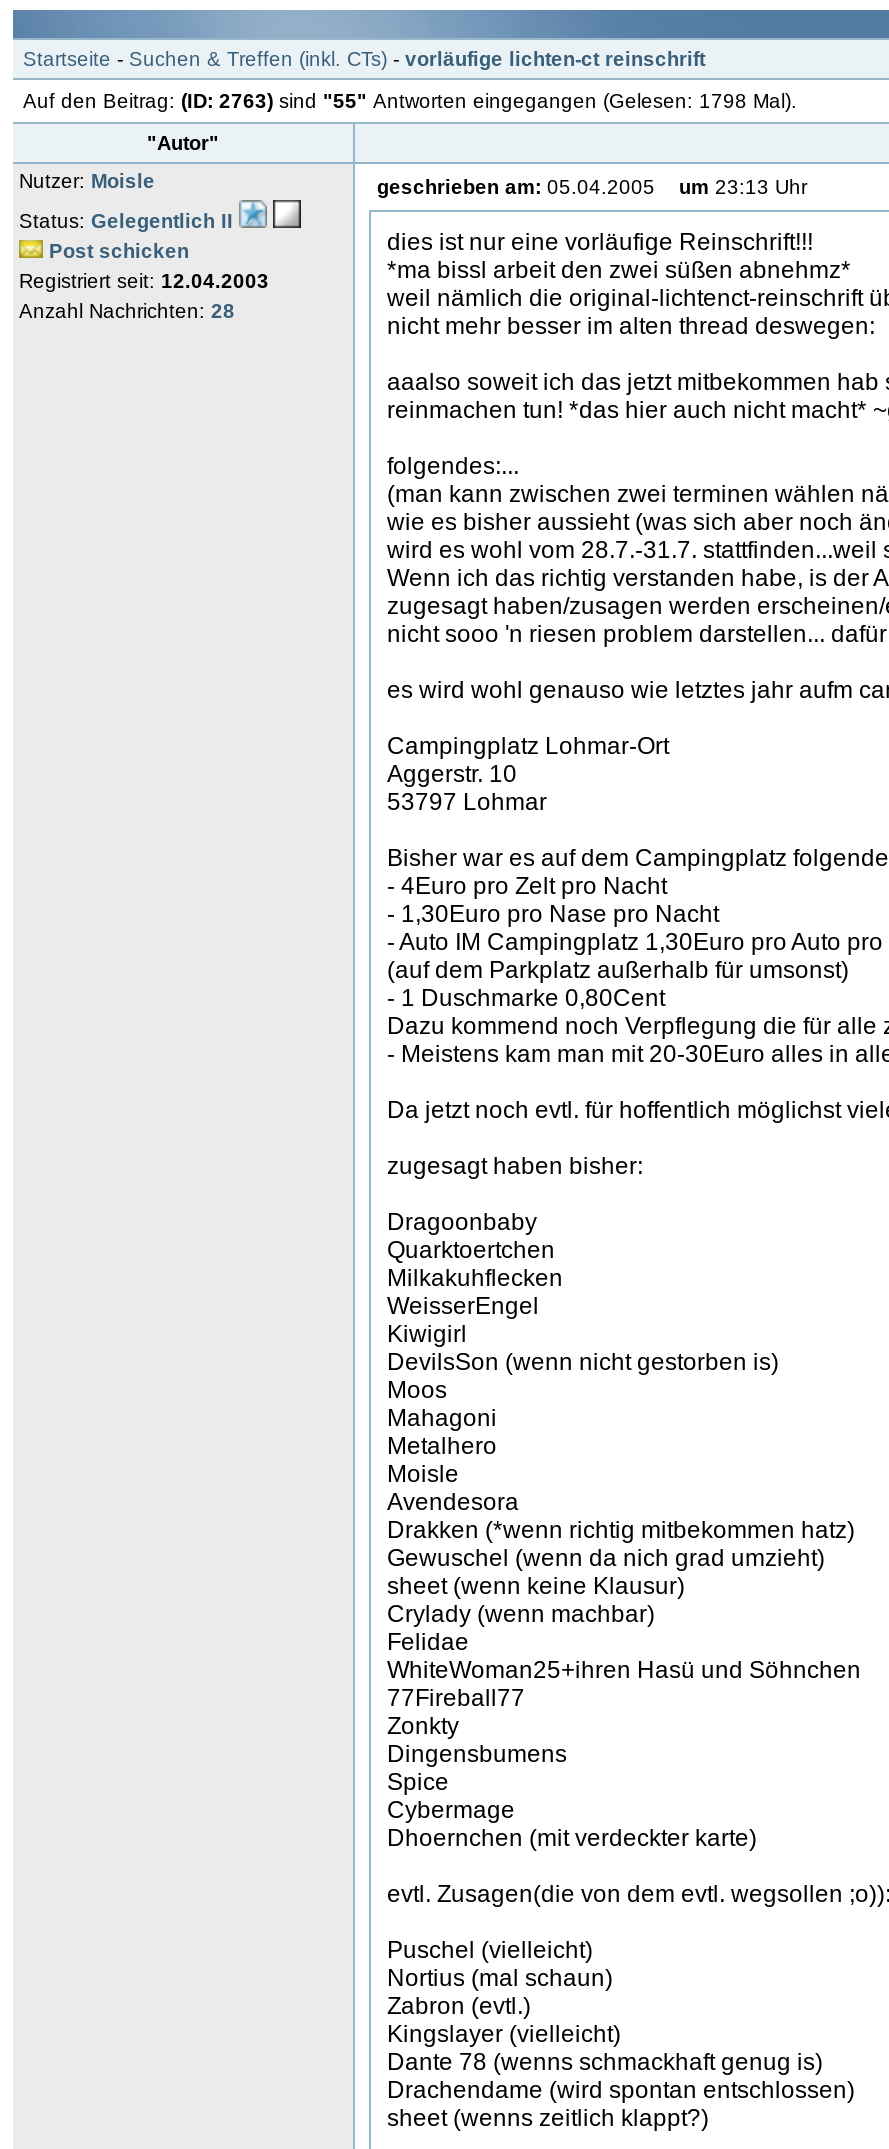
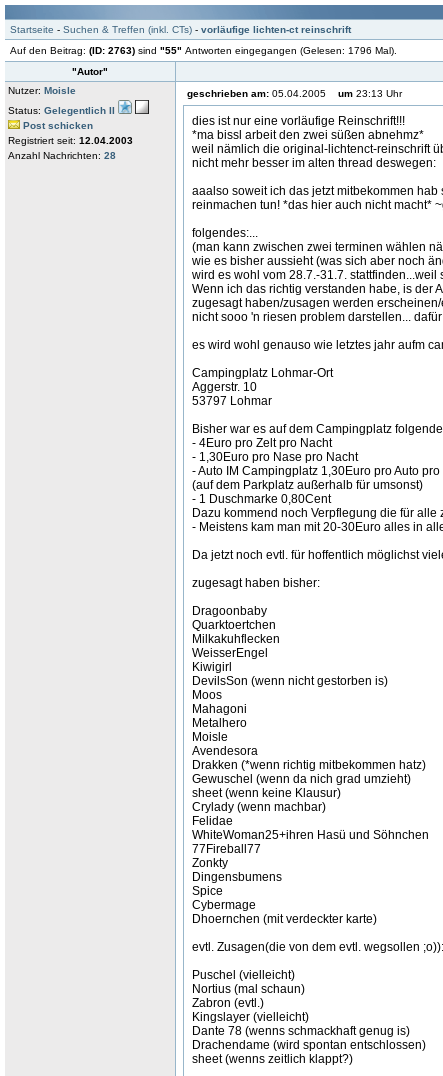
- Auf den Beitrag: (ID: 2763) sind "55" Antworten eingegangen (Gelesen: 1798 Mal).
+ Auf den Beitrag: (ID: 2763) sind "55" Antworten eingegangen (Gelesen: 1796 Mal).
